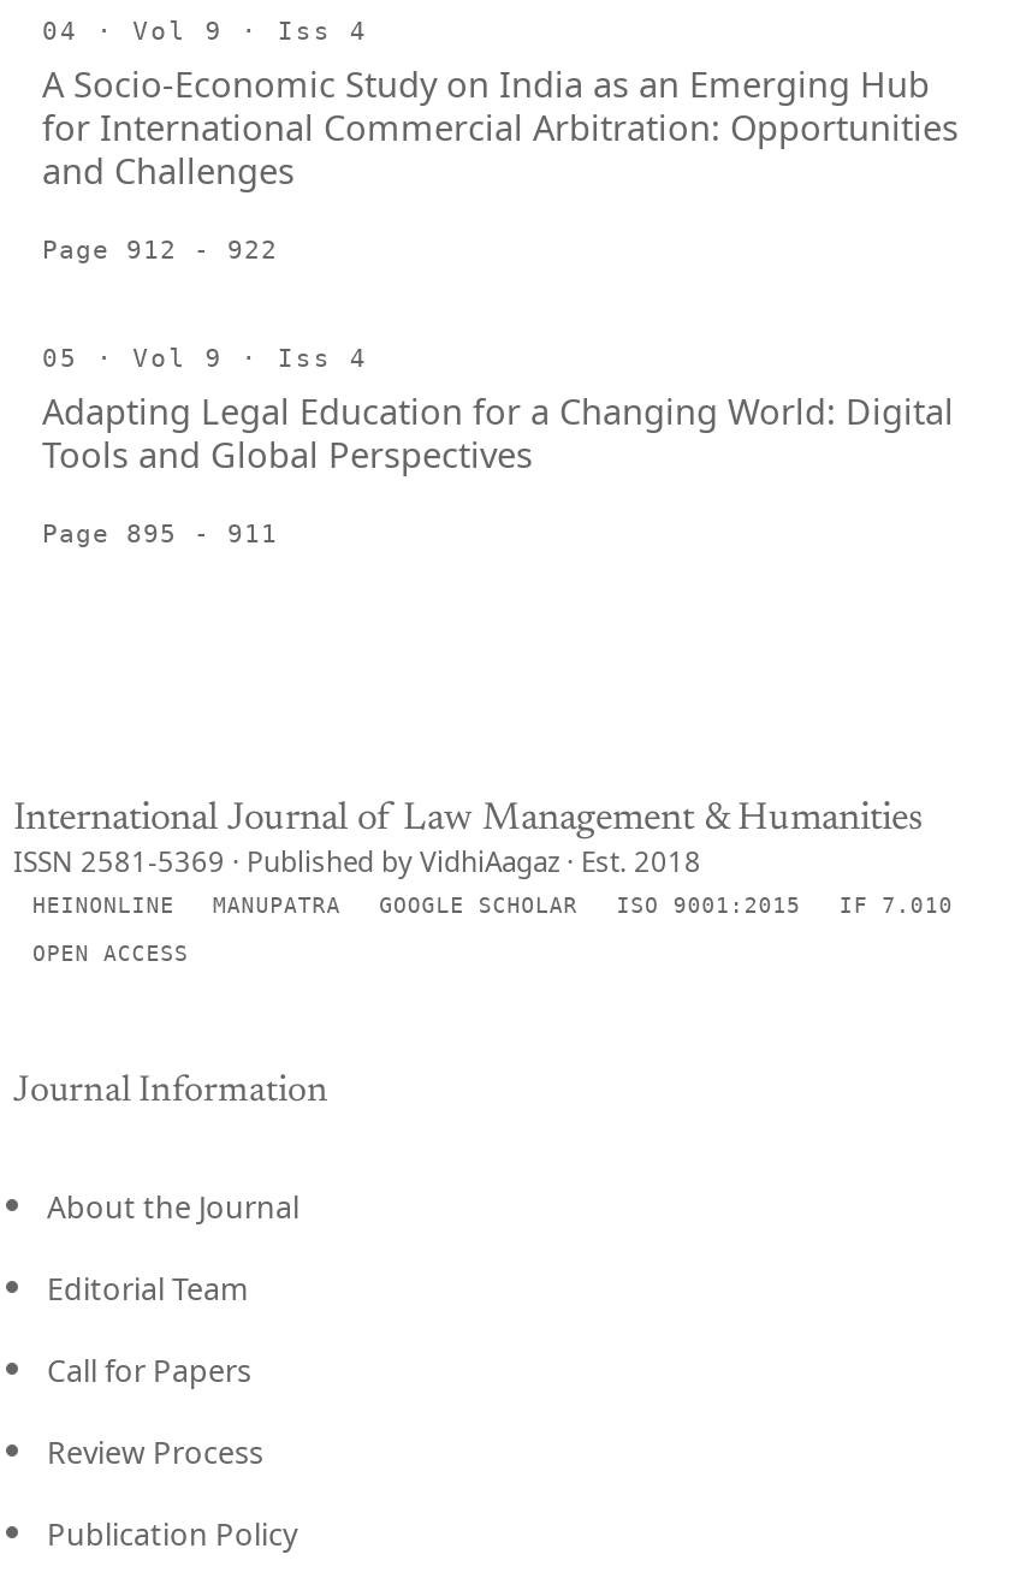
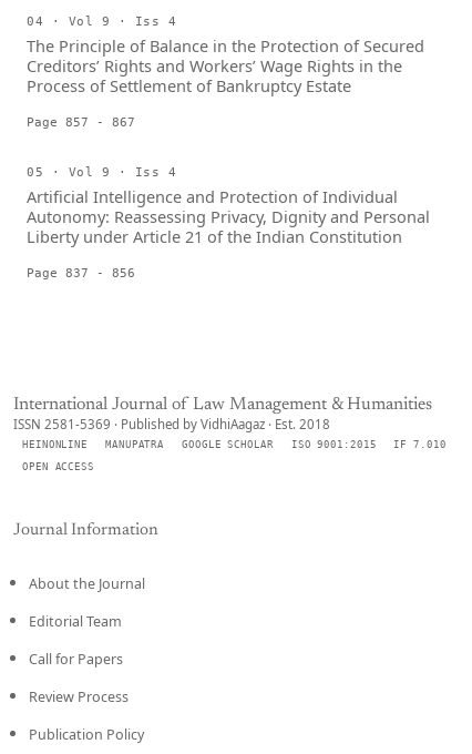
- A Socio-Economic Study on India as an Emerging Hub
- for International Commercial Arbitration: Opportunities
- and Challenges
+ The Principle of Balance in the Protection of Secured
+ Creditors’ Rights and Workers’ Wage Rights in the
+ Process of Settlement of Bankruptcy Estate

- Page 912 - 922
+ Page 857 - 867

- Adapting Legal Education for a Changing World: Digital
- Tools and Global Perspectives
+ Artificial Intelligence and Protection of Individual
+ Autonomy: Reassessing Privacy, Dignity and Personal
+ Liberty under Article 21 of the Indian Constitution

- Page 895 - 911
+ Page 837 - 856
